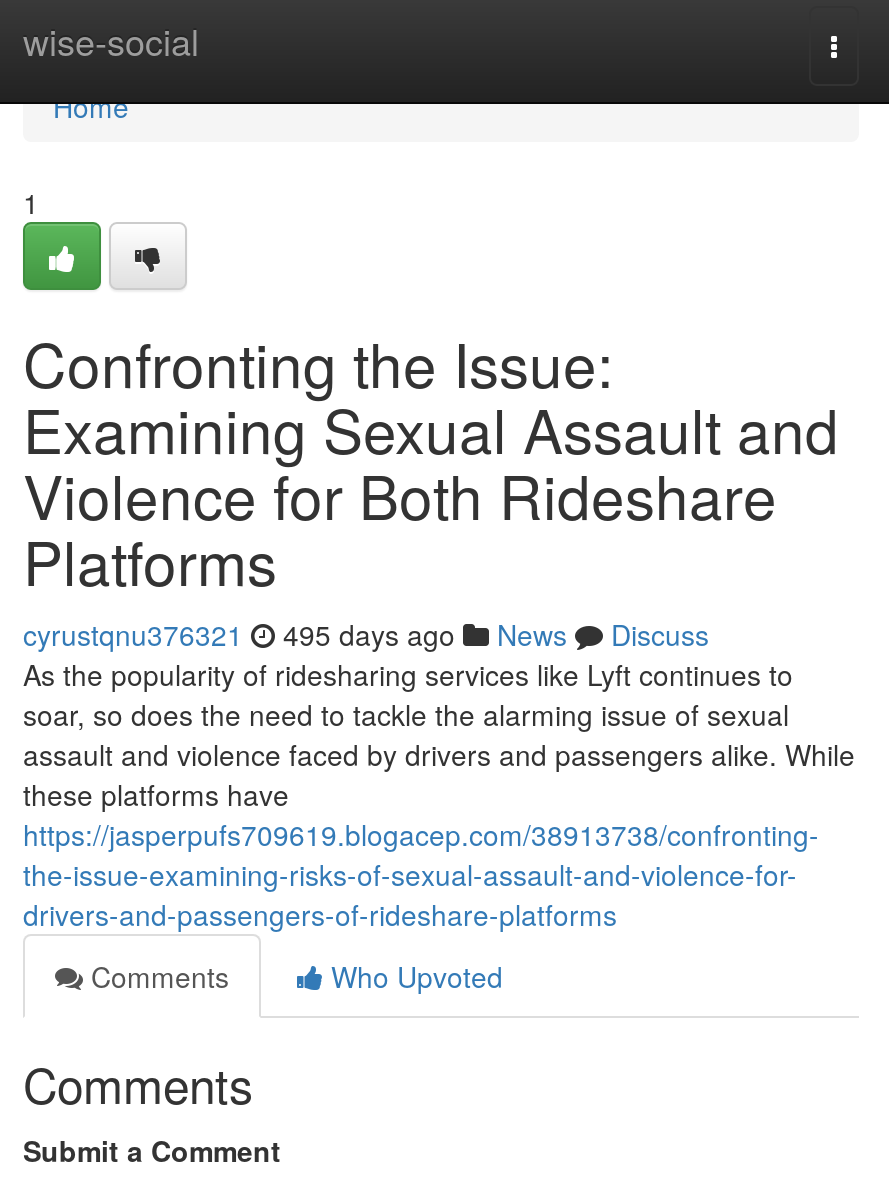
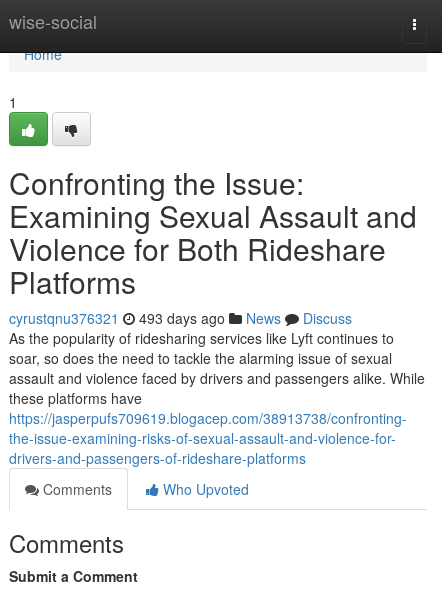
- cyrustqnu376321 495 days ago News Discuss
+ cyrustqnu376321 493 days ago News Discuss
